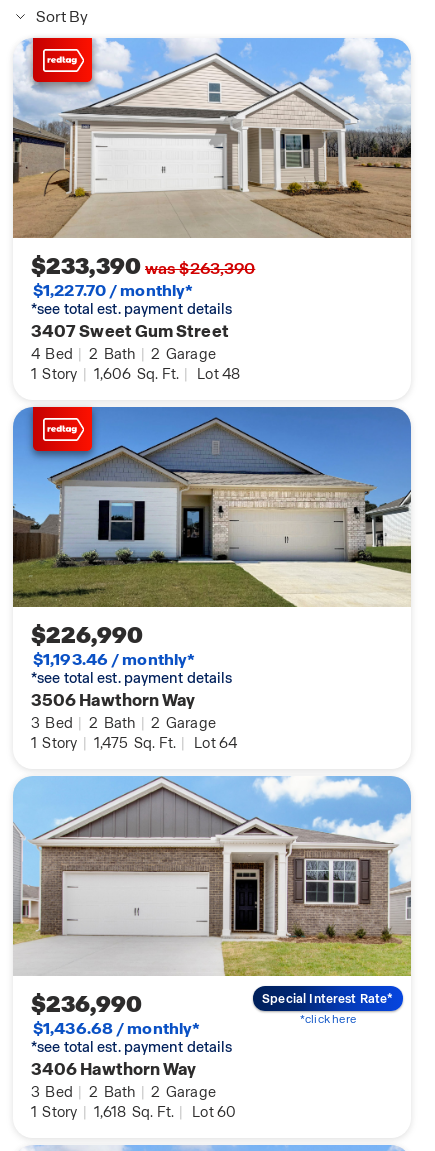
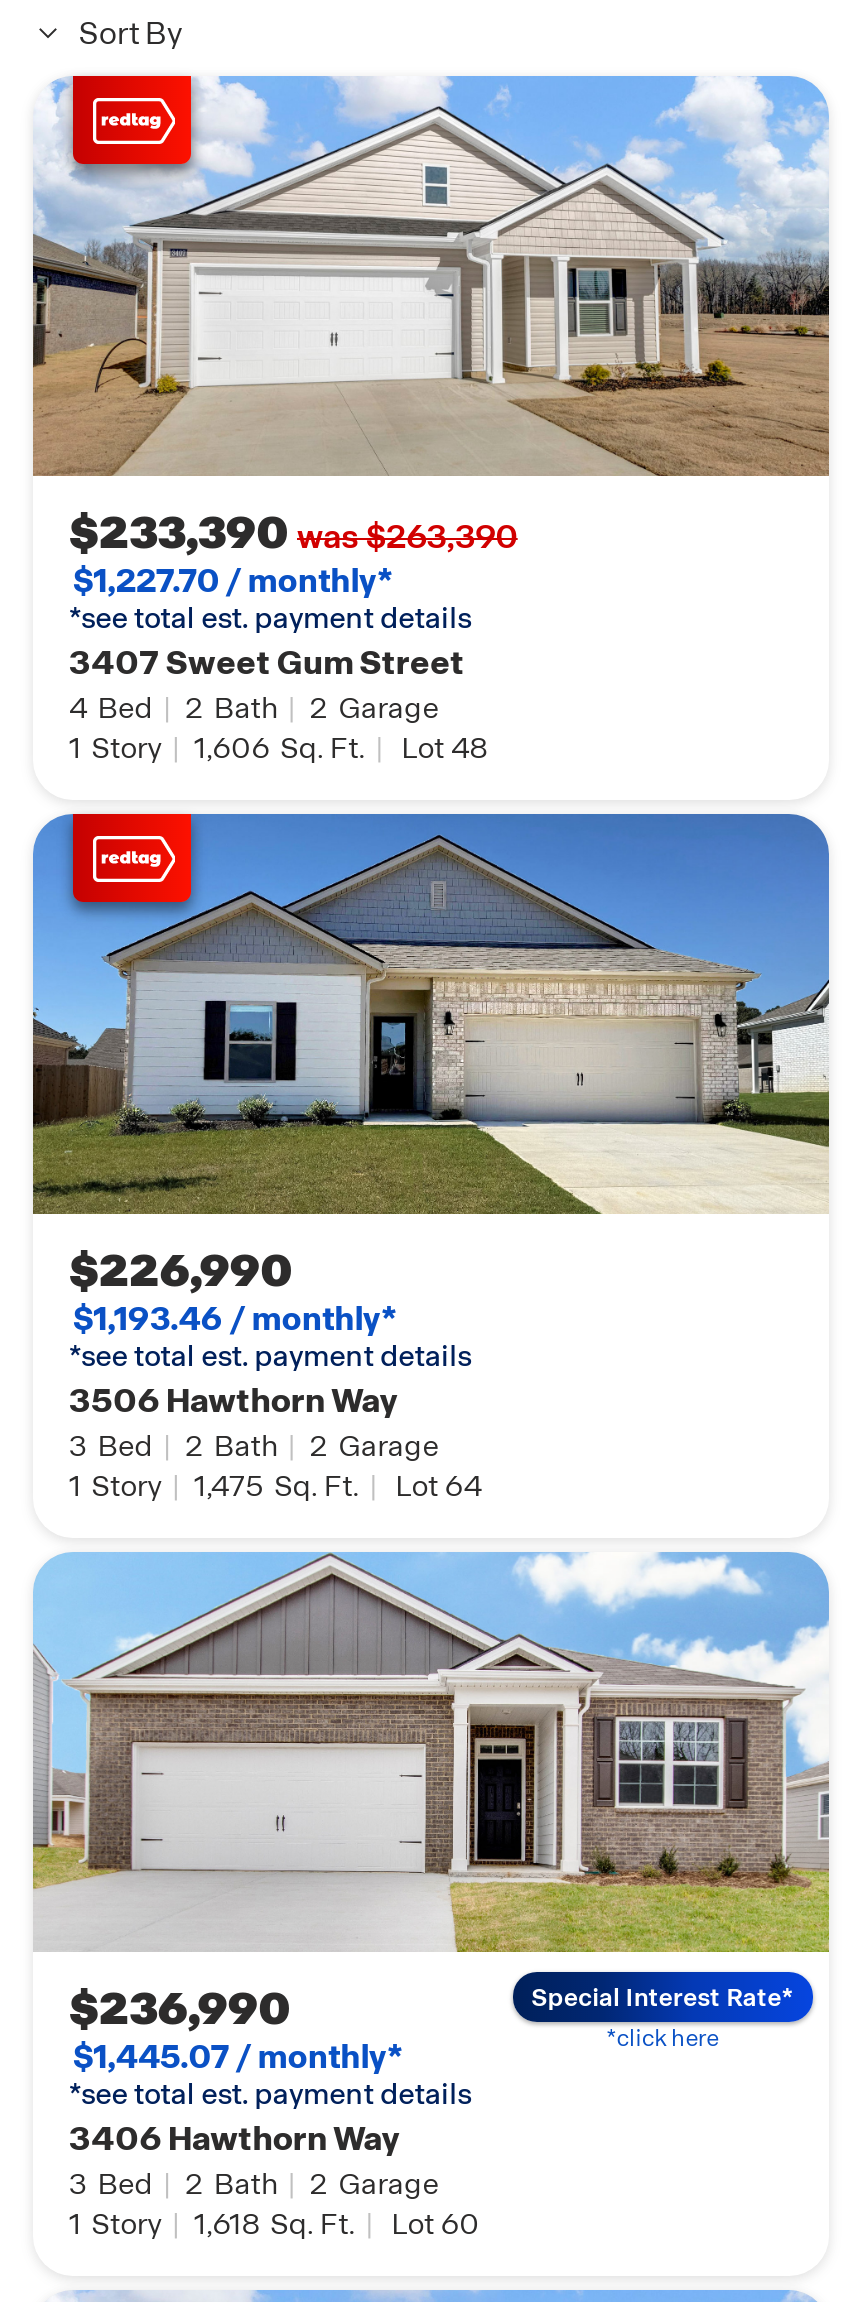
- $1,436.68 / monthly*
+ $1,445.07 / monthly*
